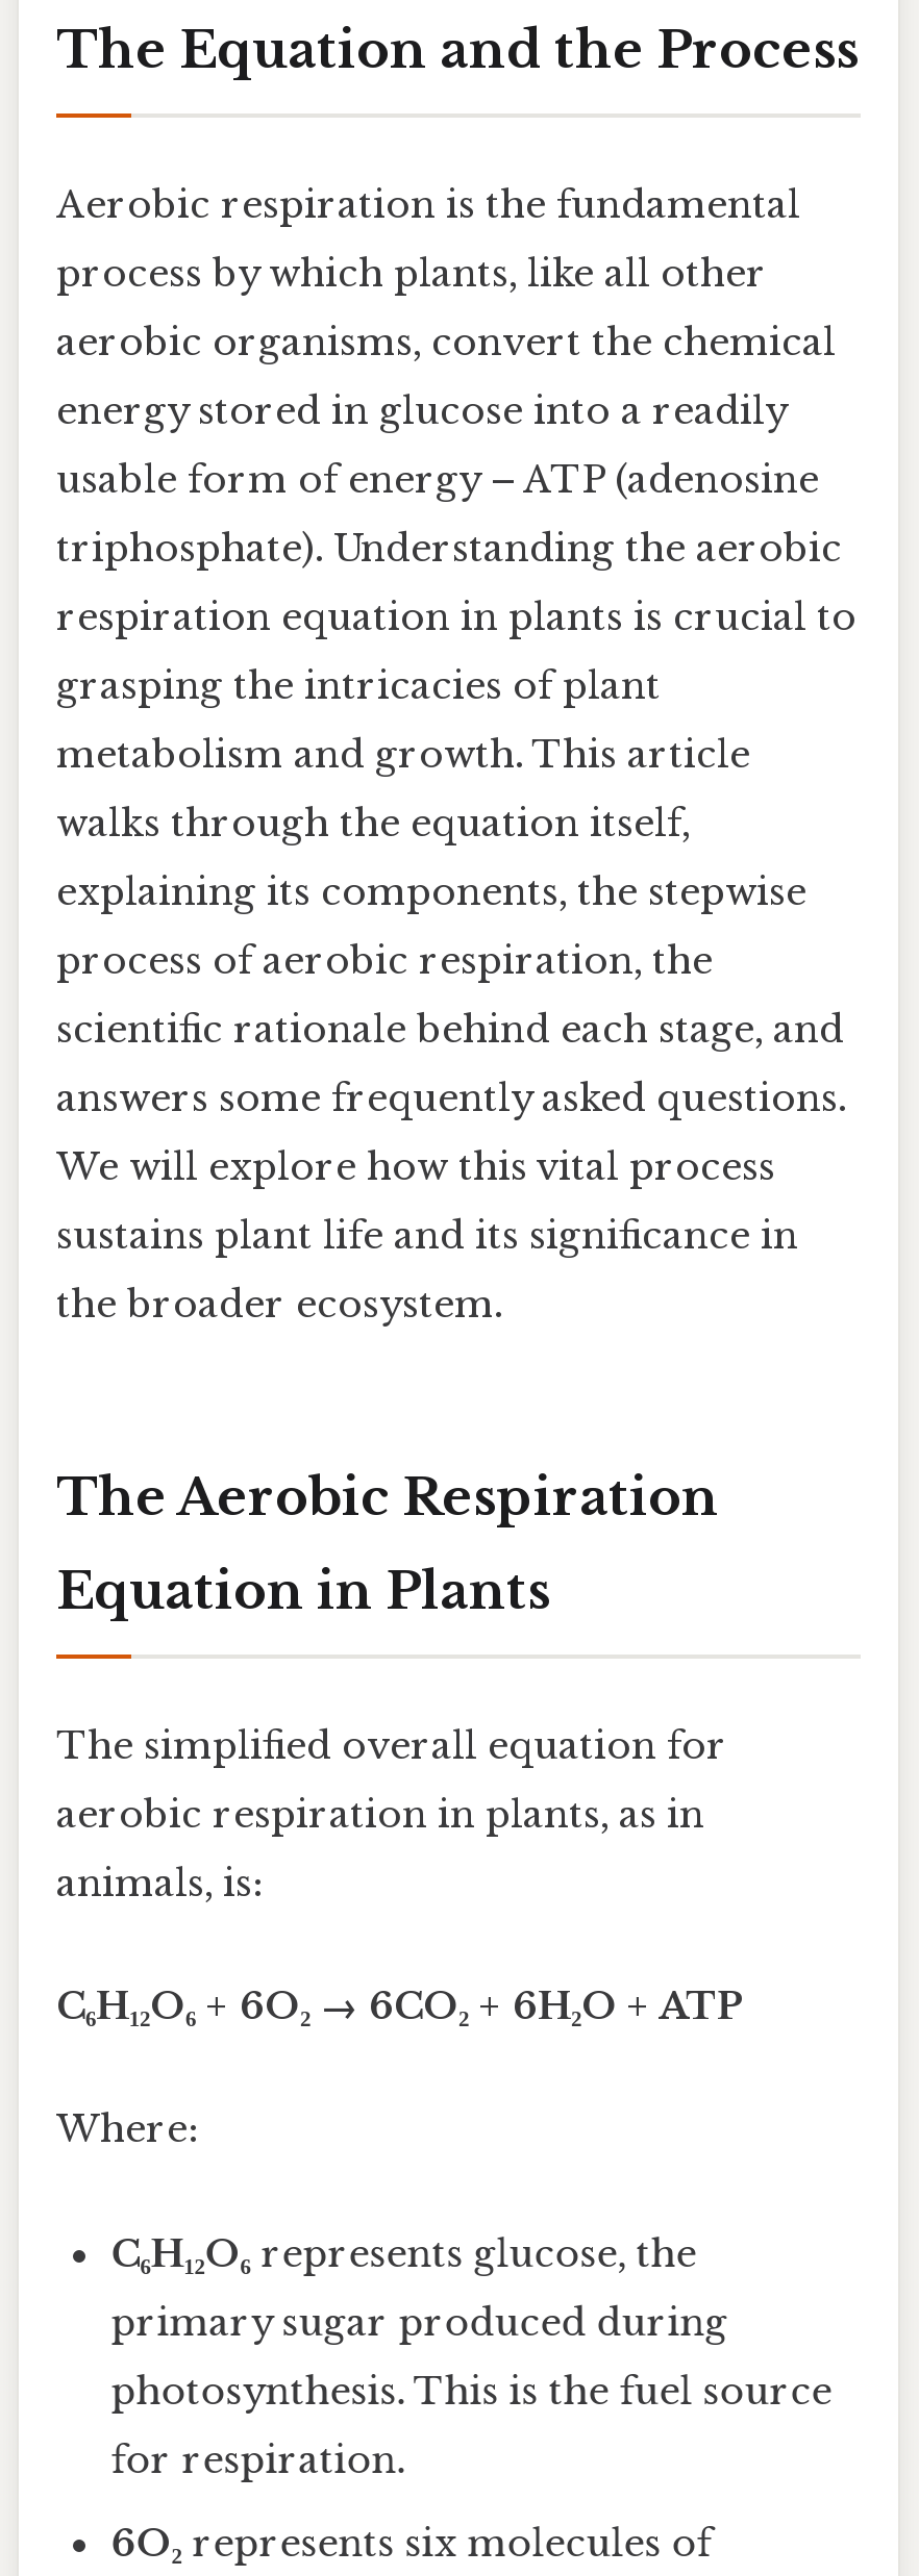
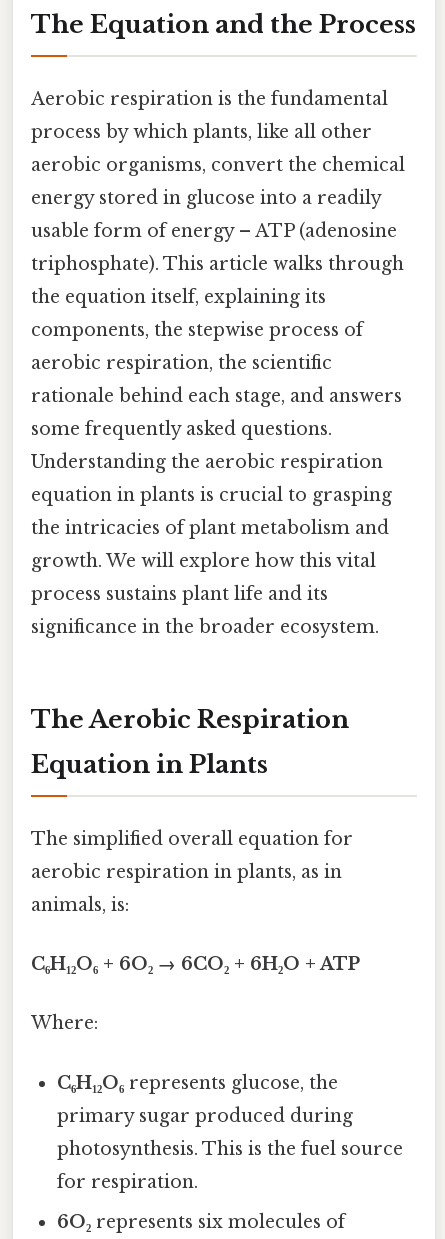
- triphosphate). Understanding the aerobic
+ triphosphate). This article walks through

- respiration equation in plants is crucial to
+ the equation itself, explaining its

- grasping the intricacies of plant
+ components, the stepwise process of

- metabolism and growth. This article
+ aerobic respiration, the scientific

- walks through the equation itself,
+ rationale behind each stage, and answers

- explaining its components, the stepwise
+ some frequently asked questions.

- process of aerobic respiration, the
+ Understanding the aerobic respiration

- scientific rationale behind each stage, and
+ equation in plants is crucial to grasping

- answers some frequently asked questions.
+ the intricacies of plant metabolism and

- We will explore how this vital process
+ growth. We will explore how this vital

- sustains plant life and its significance in
+ process sustains plant life and its

- the broader ecosystem.
+ significance in the broader ecosystem.
